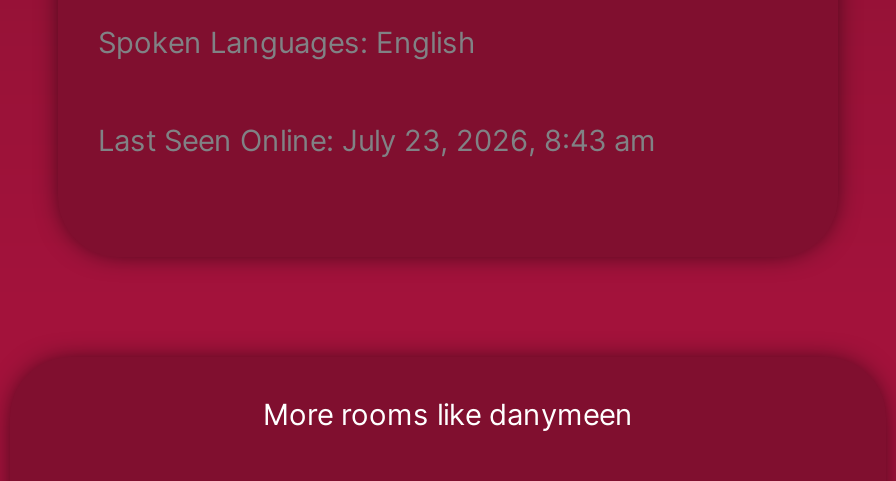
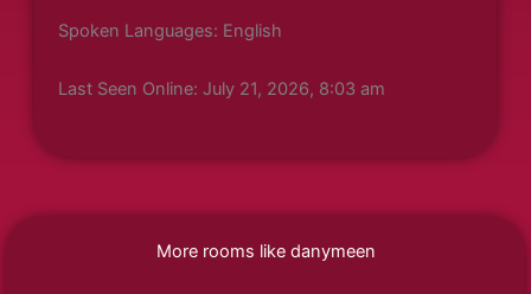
- Last Seen Online: July 23, 2026, 8:43 am
+ Last Seen Online: July 21, 2026, 8:03 am
